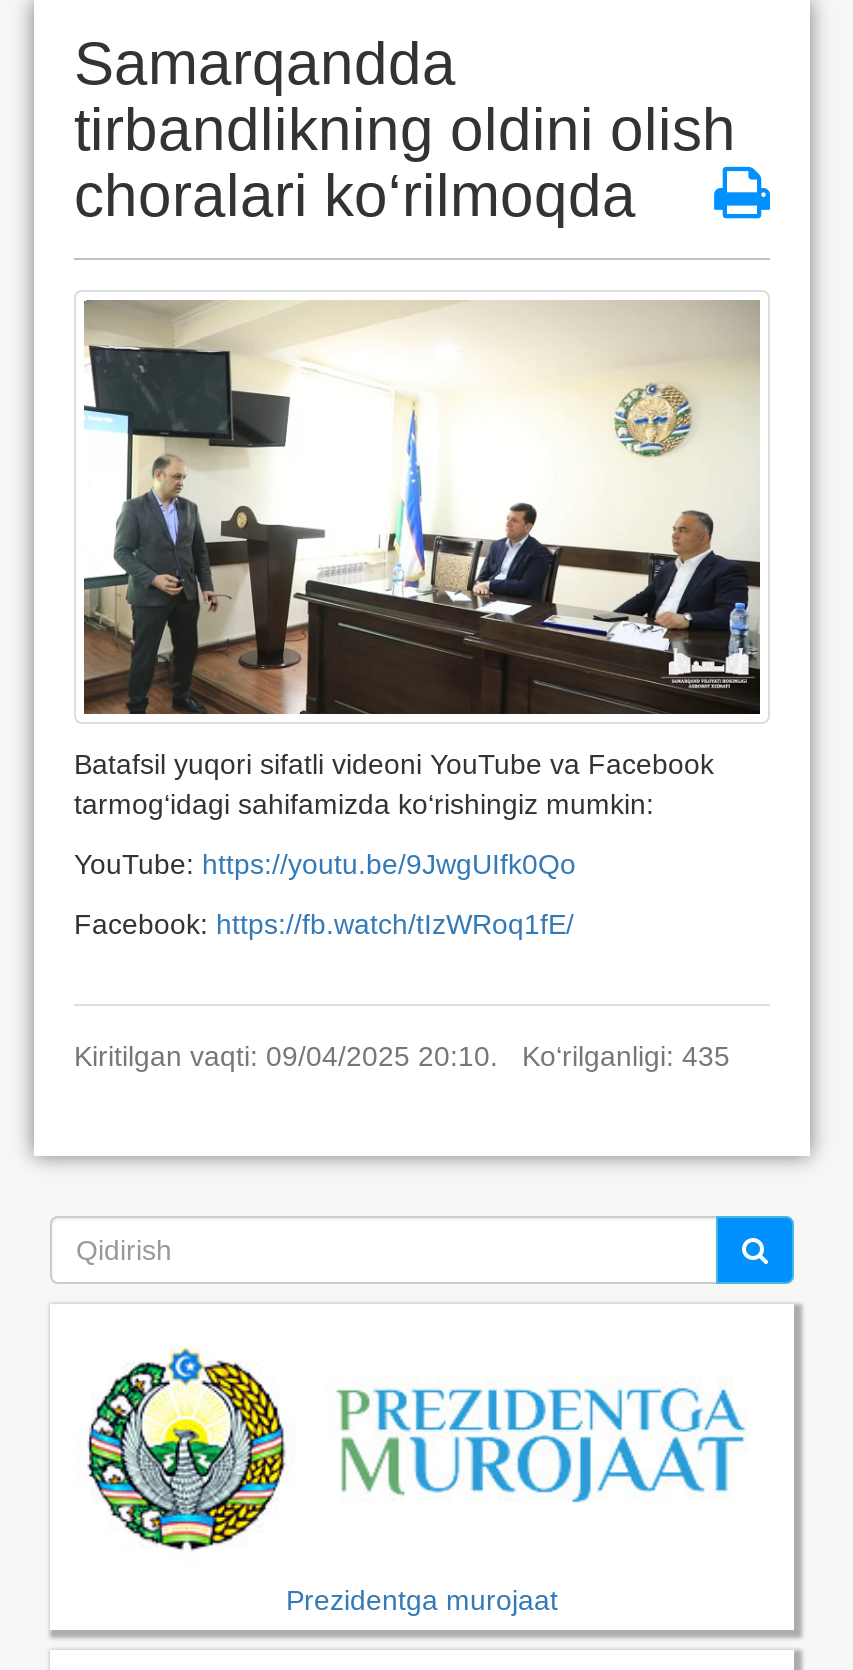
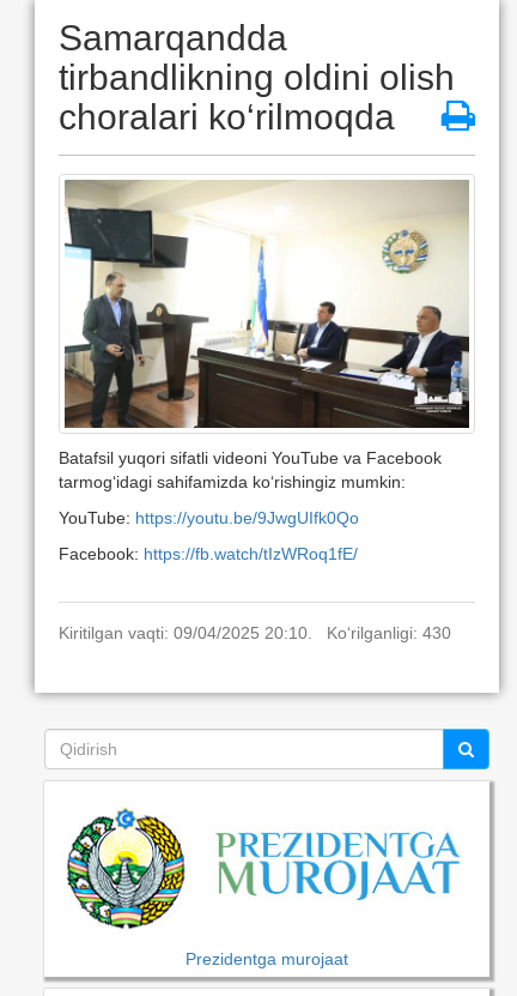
- Kiritilgan vaqti: 09/04/2025 20:10. Ko‘rilganligi: 435
+ Kiritilgan vaqti: 09/04/2025 20:10. Ko‘rilganligi: 430
